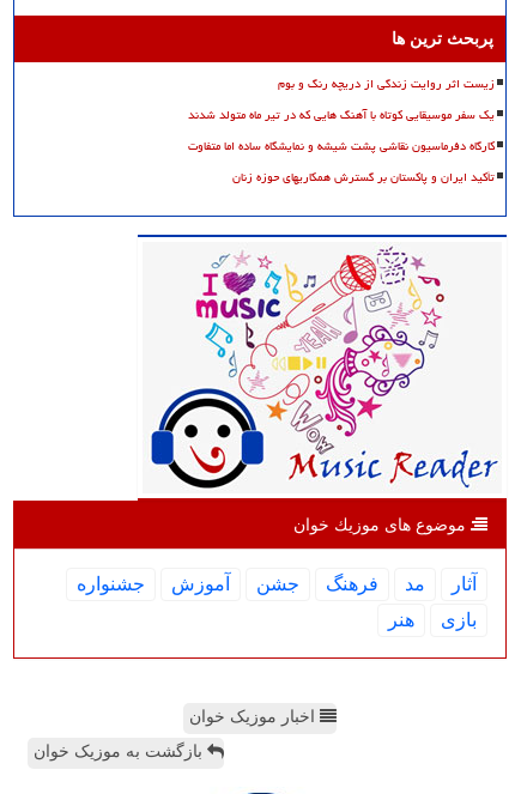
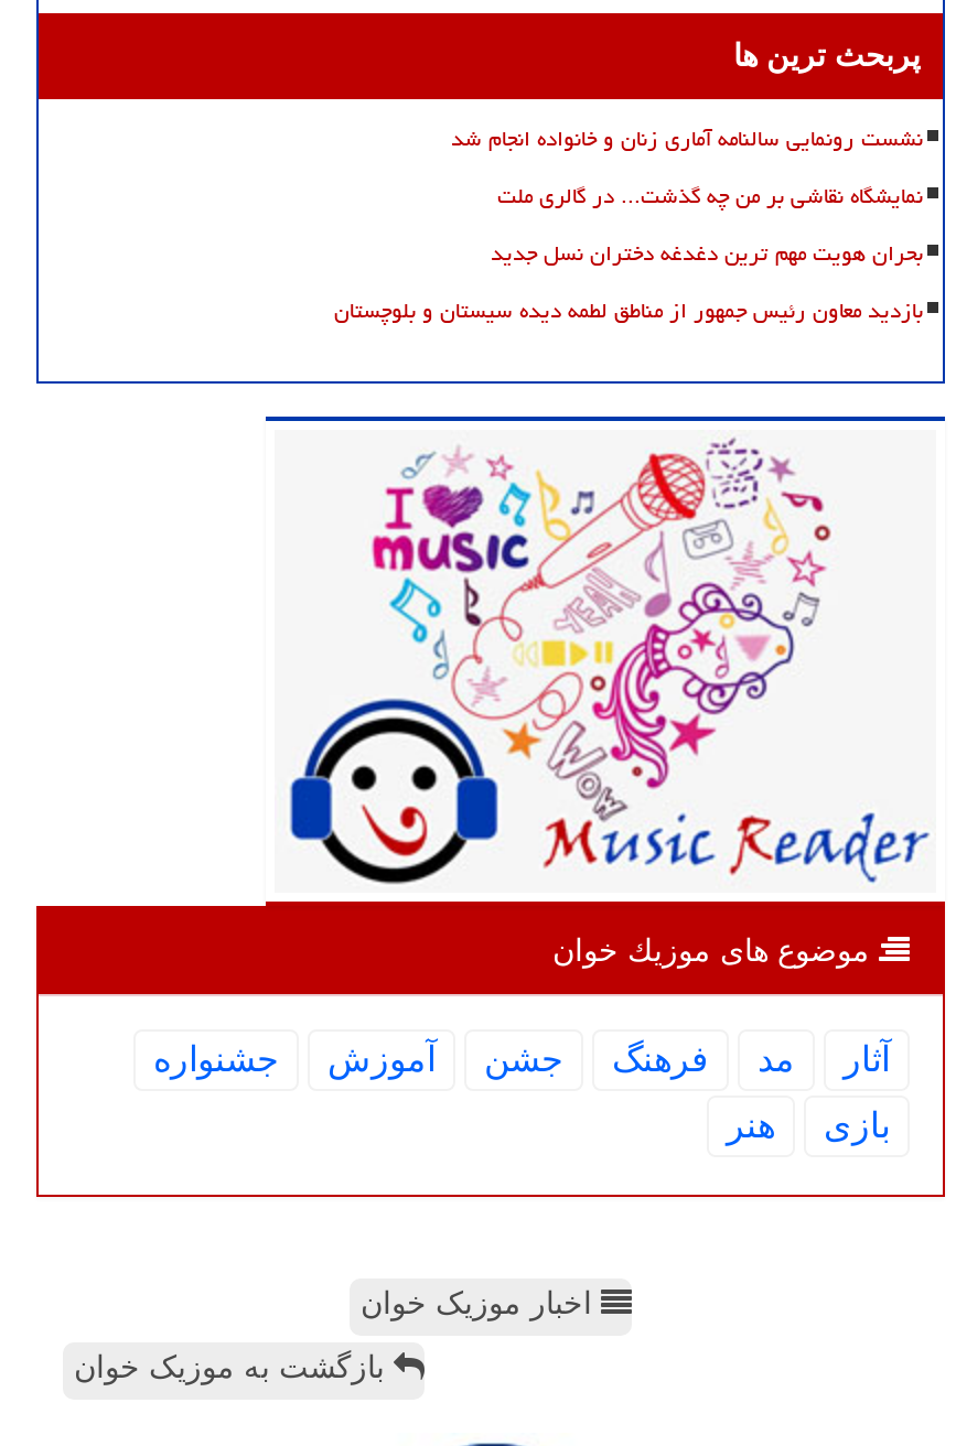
- زیست اثر روایت زندگی از دریچه رنگ و بوم
- یک سفر موسیقایی کوتاه با آهنگ هایی که در تیر ماه متولد شدند
- کارگاه دفرماسیون نقاشی پشت شیشه و نمایشگاه ساده اما متفاوت
- تأکید ایران و پاکستان بر گسترش همکاریهای حوزه زنان
+ نشست رونمایی سالنامه آماری زنان و خانواده انجام شد
+ نمایشگاه نقاشی بر من چه گذشت... در گالری ملت
+ بحران هویت مهم ترین دغدغه دختران نسل جدید
+ بازدید معاون رئیس جمهور از مناطق لطمه دیده سیستان و بلوچستان
